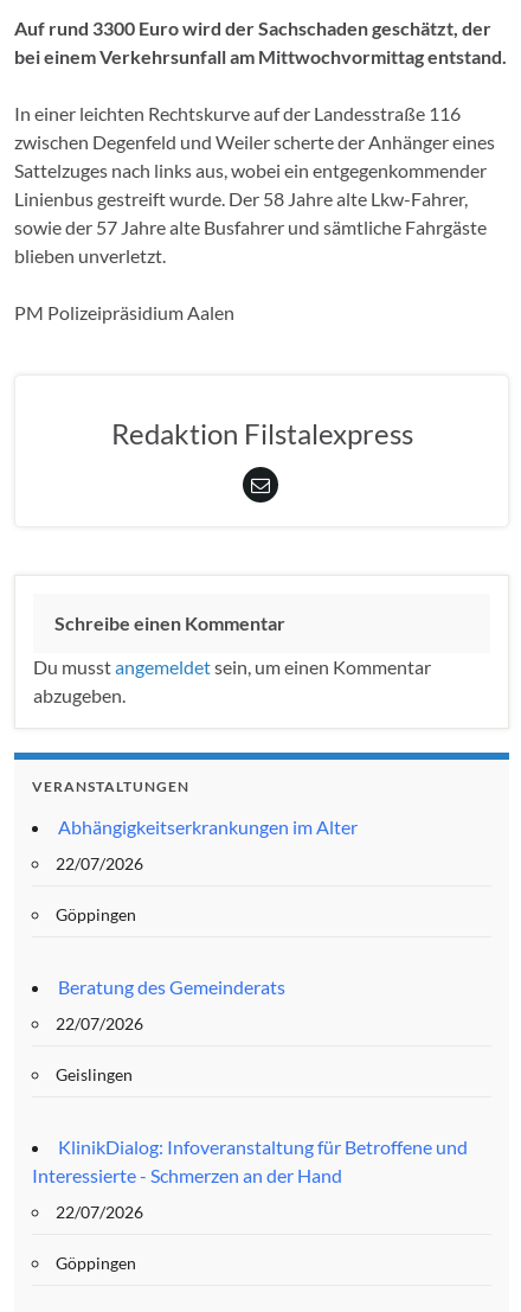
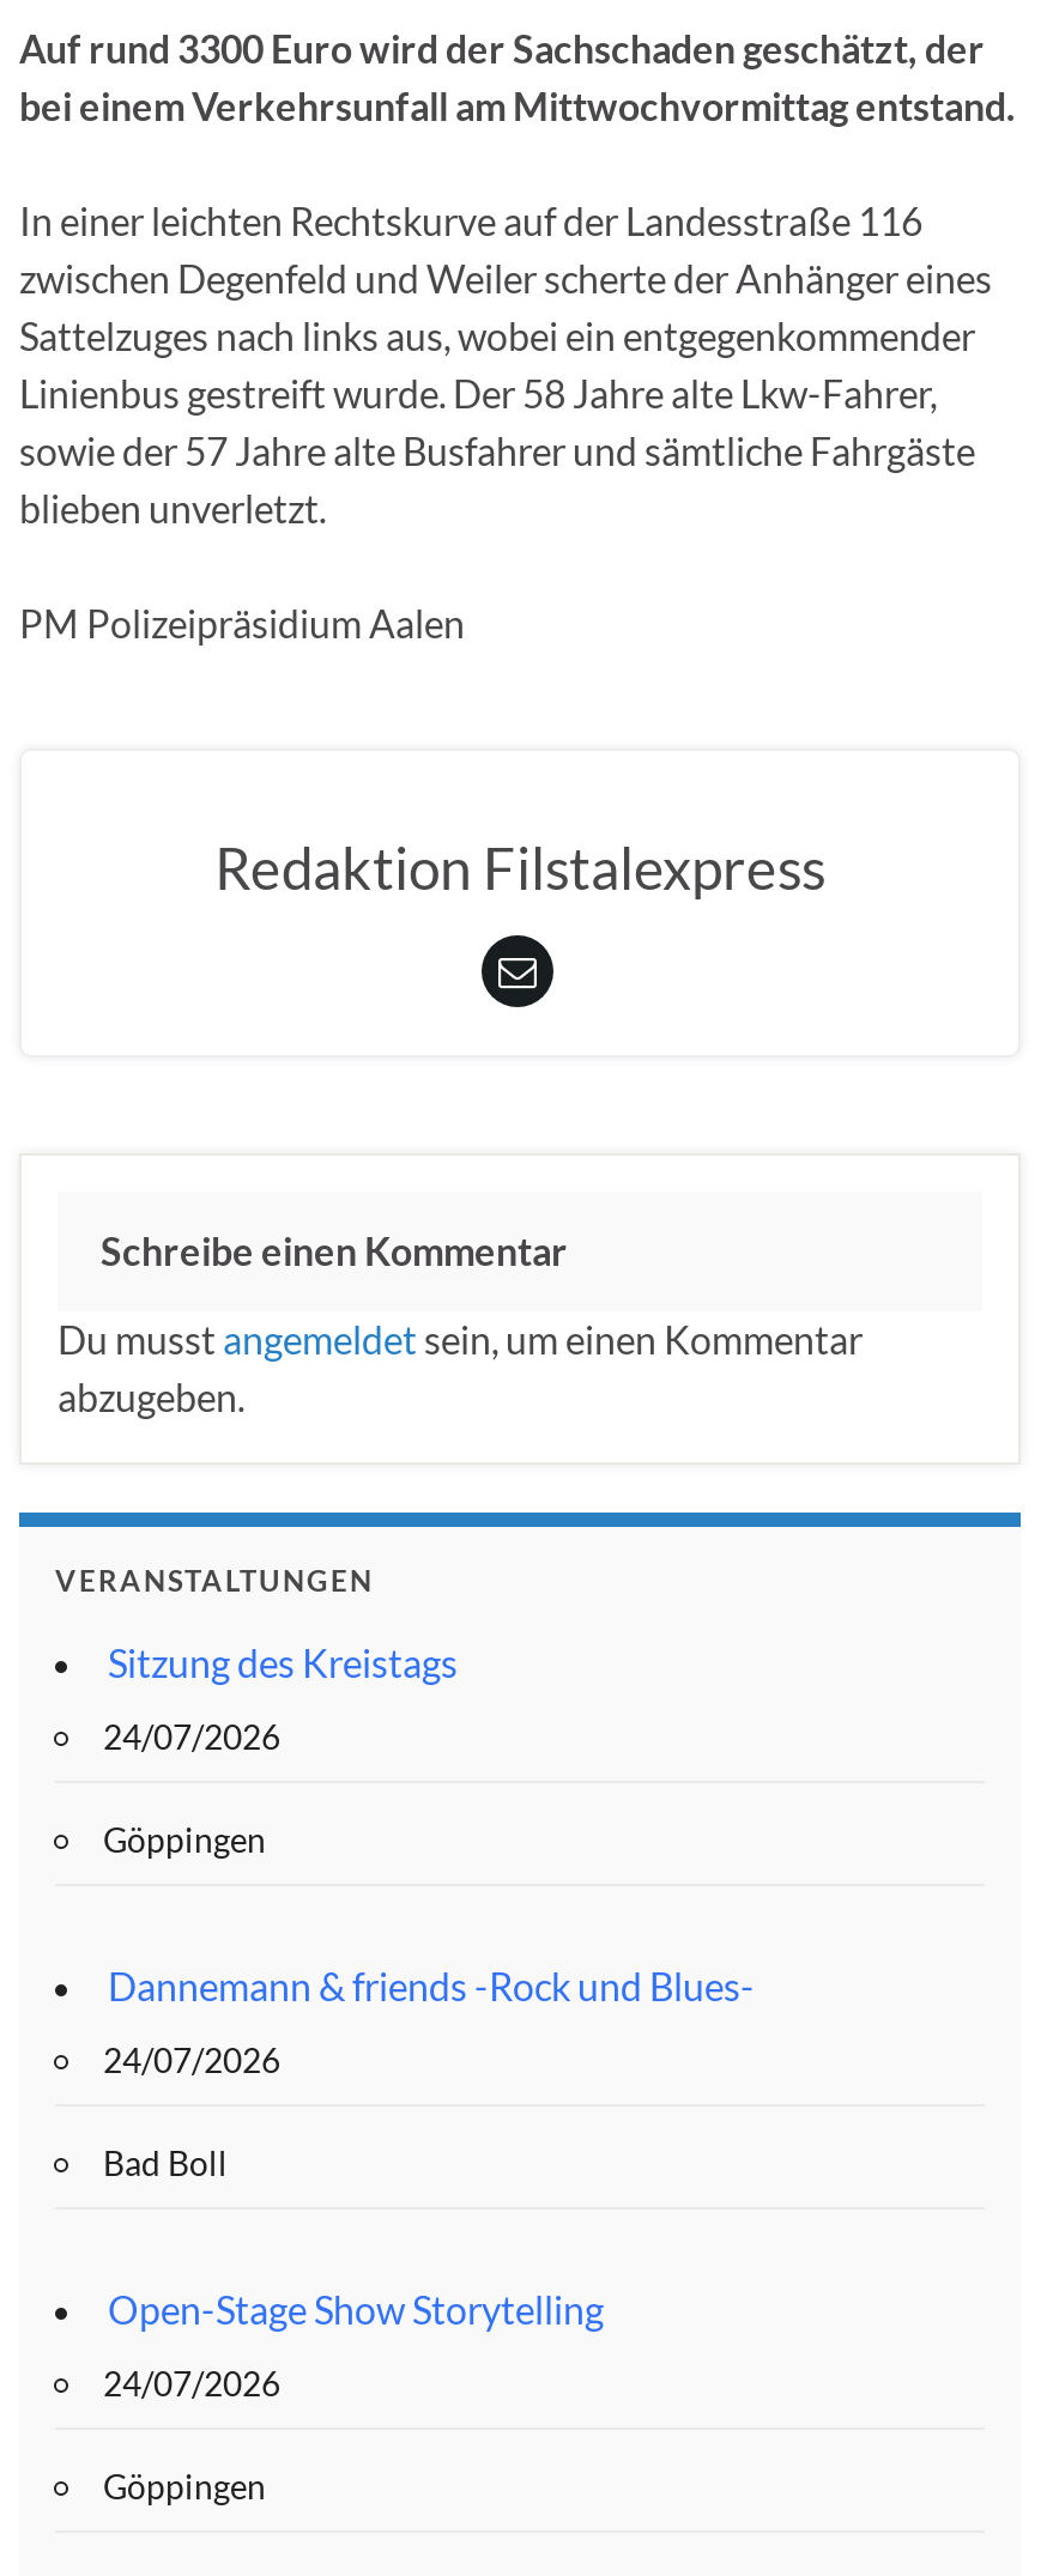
- Abhängigkeitserkrankungen im Alter
+ Sitzung des Kreistags

- 22/07/2026
+ 24/07/2026

- Beratung des Gemeinderats
+ Dannemann & friends -Rock und Blues-

- 22/07/2026
+ 24/07/2026

- Geislingen
+ Bad Boll

- KlinikDialog: Infoveranstaltung für Betroffene und
- Interessierte - Schmerzen an der Hand
+ Open-Stage Show Storytelling

- 22/07/2026
+ 24/07/2026
